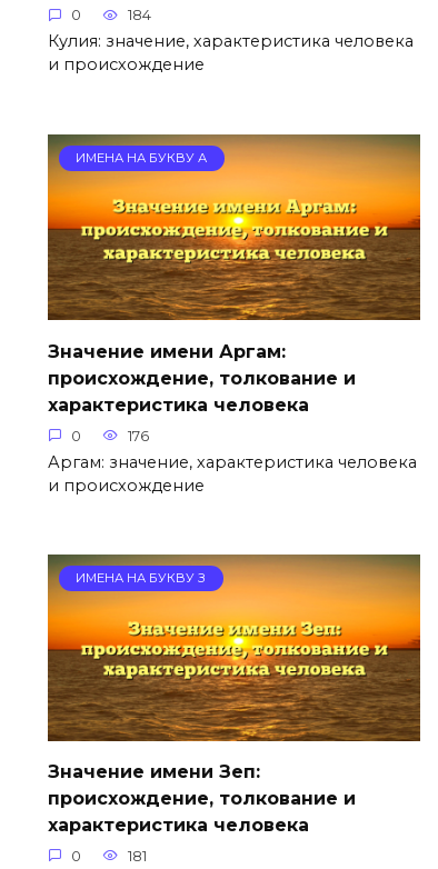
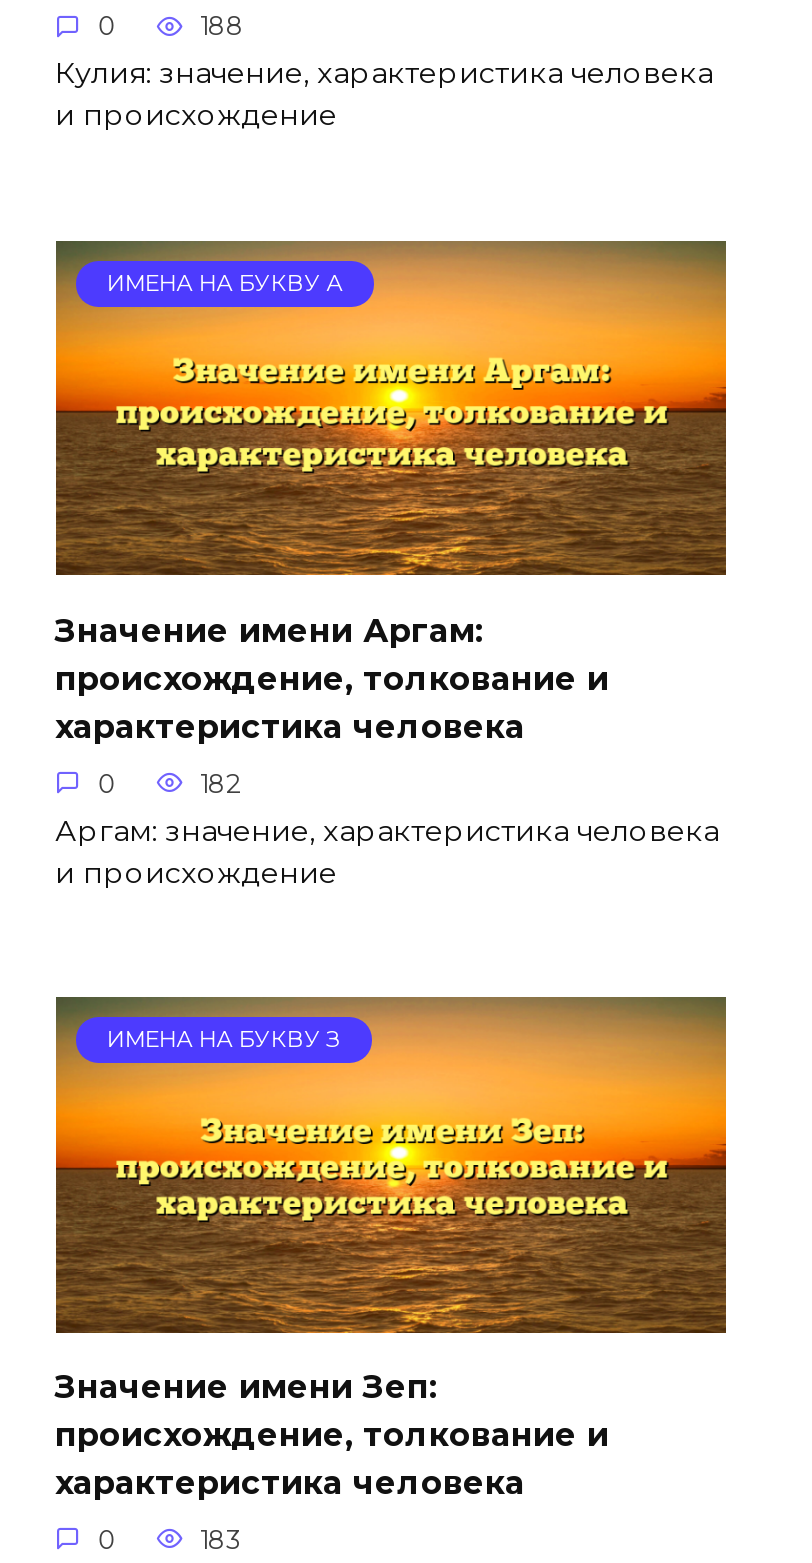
- 184
+ 188

- 176
+ 182

- 181
+ 183
